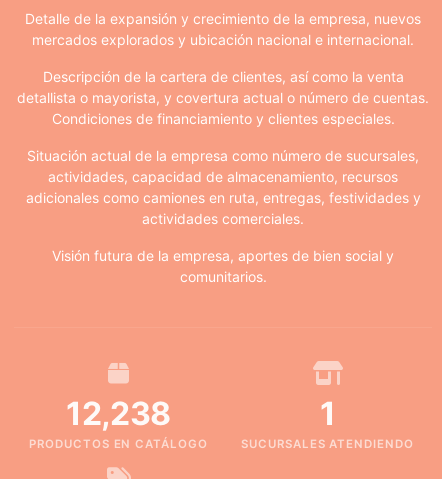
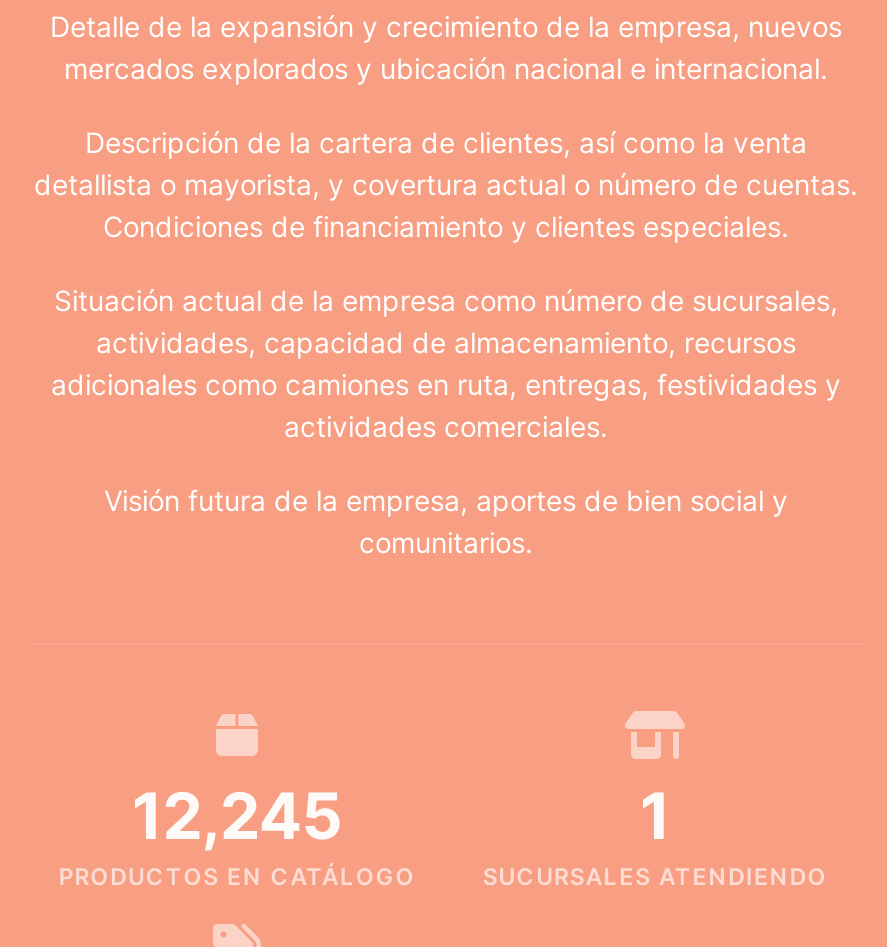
- 12,238
+ 12,245
